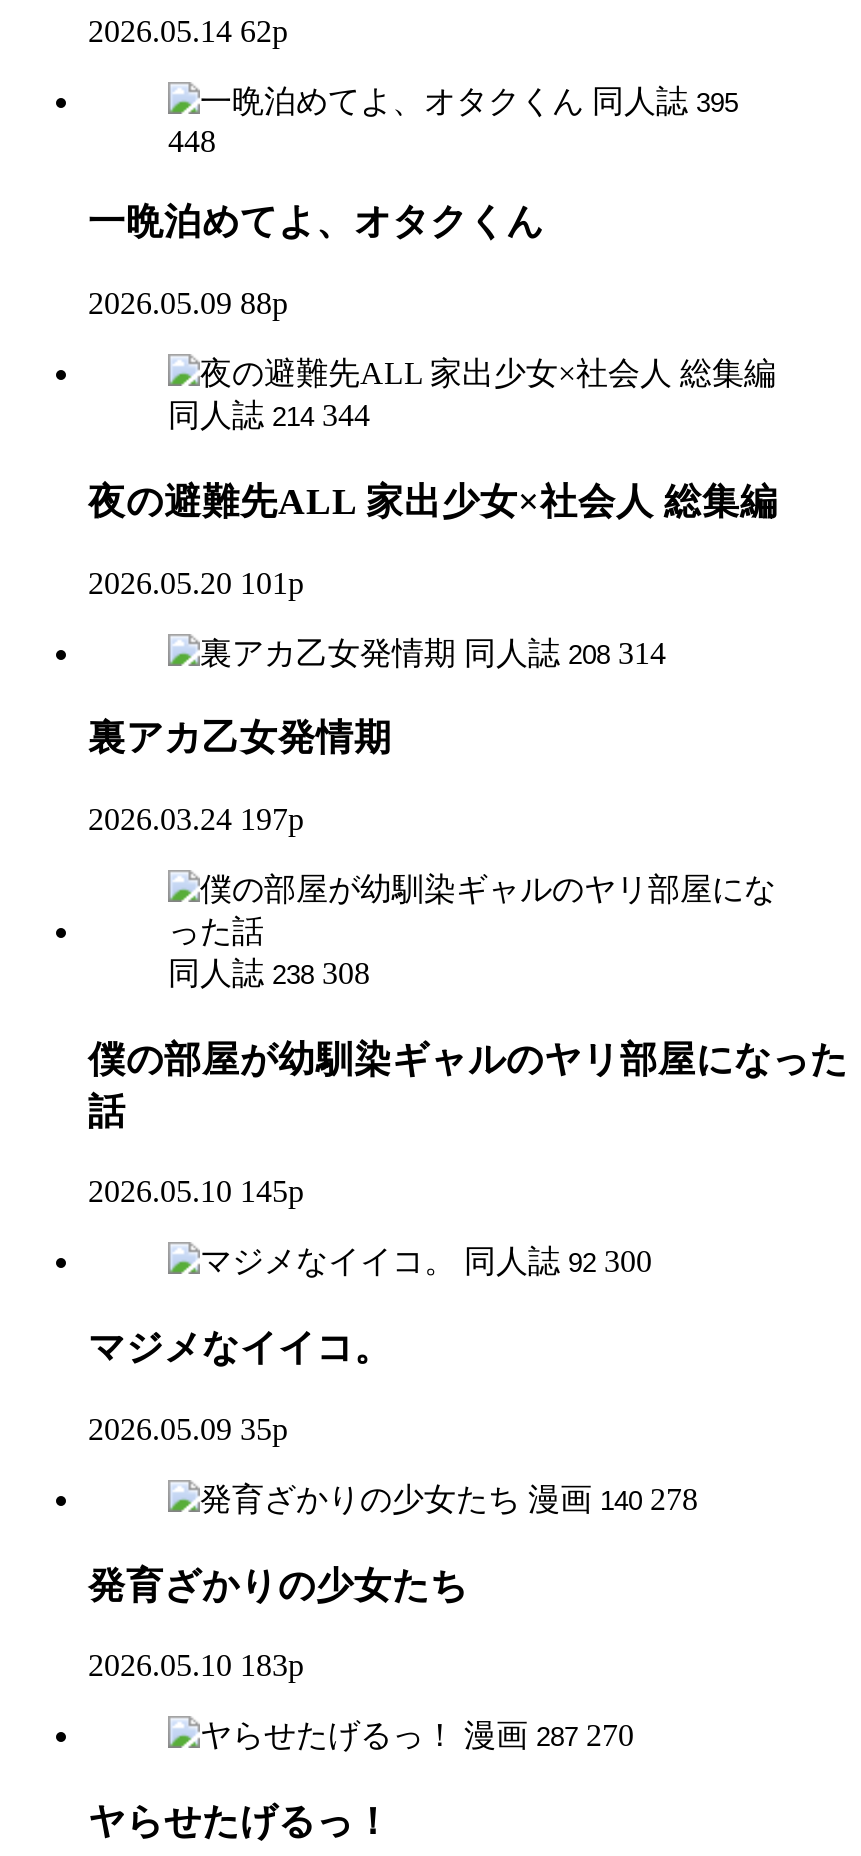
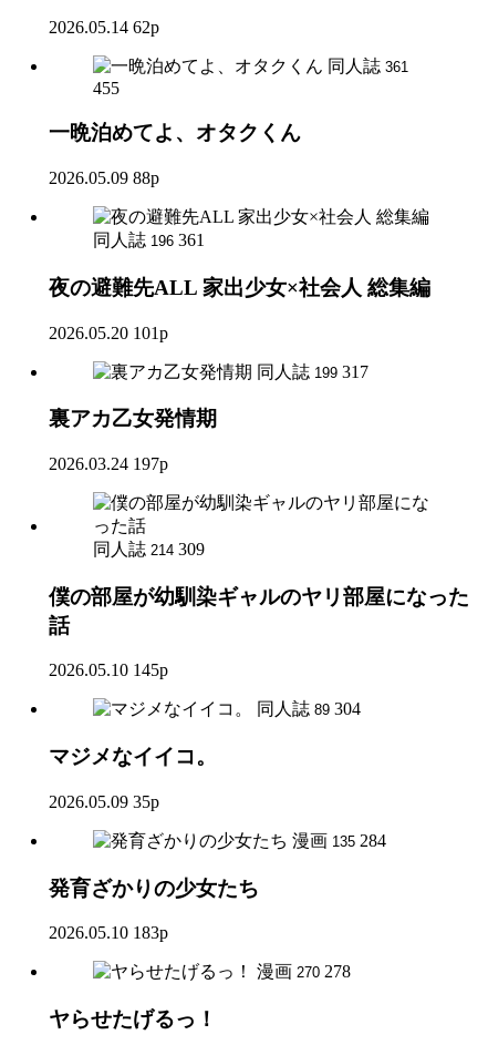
- 同人誌 395
+ 同人誌 361

- 448
+ 455

- 同人誌 214 344
+ 同人誌 196 361

- 同人誌 208 314
+ 同人誌 199 317

- 同人誌 238 308
+ 同人誌 214 309

- 同人誌 92 300
+ 同人誌 89 304

- 漫画 140 278
+ 漫画 135 284

- 漫画 287 270
+ 漫画 270 278
